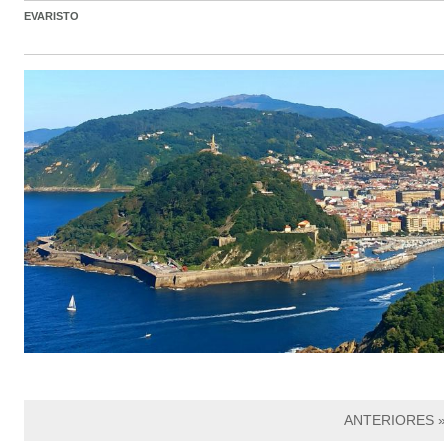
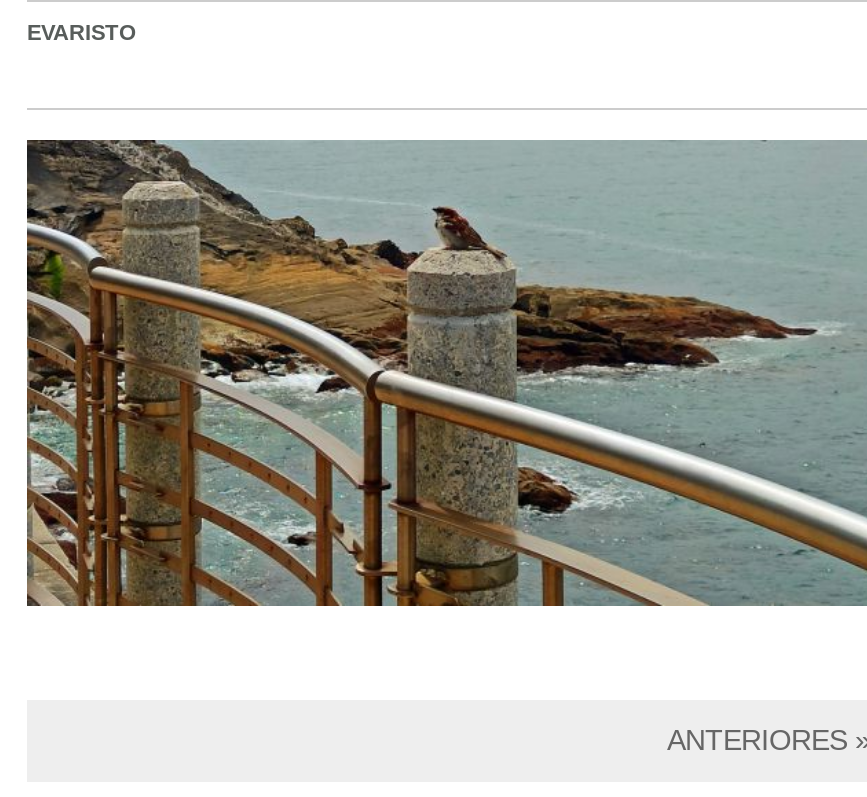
- [image]
+ [image]
